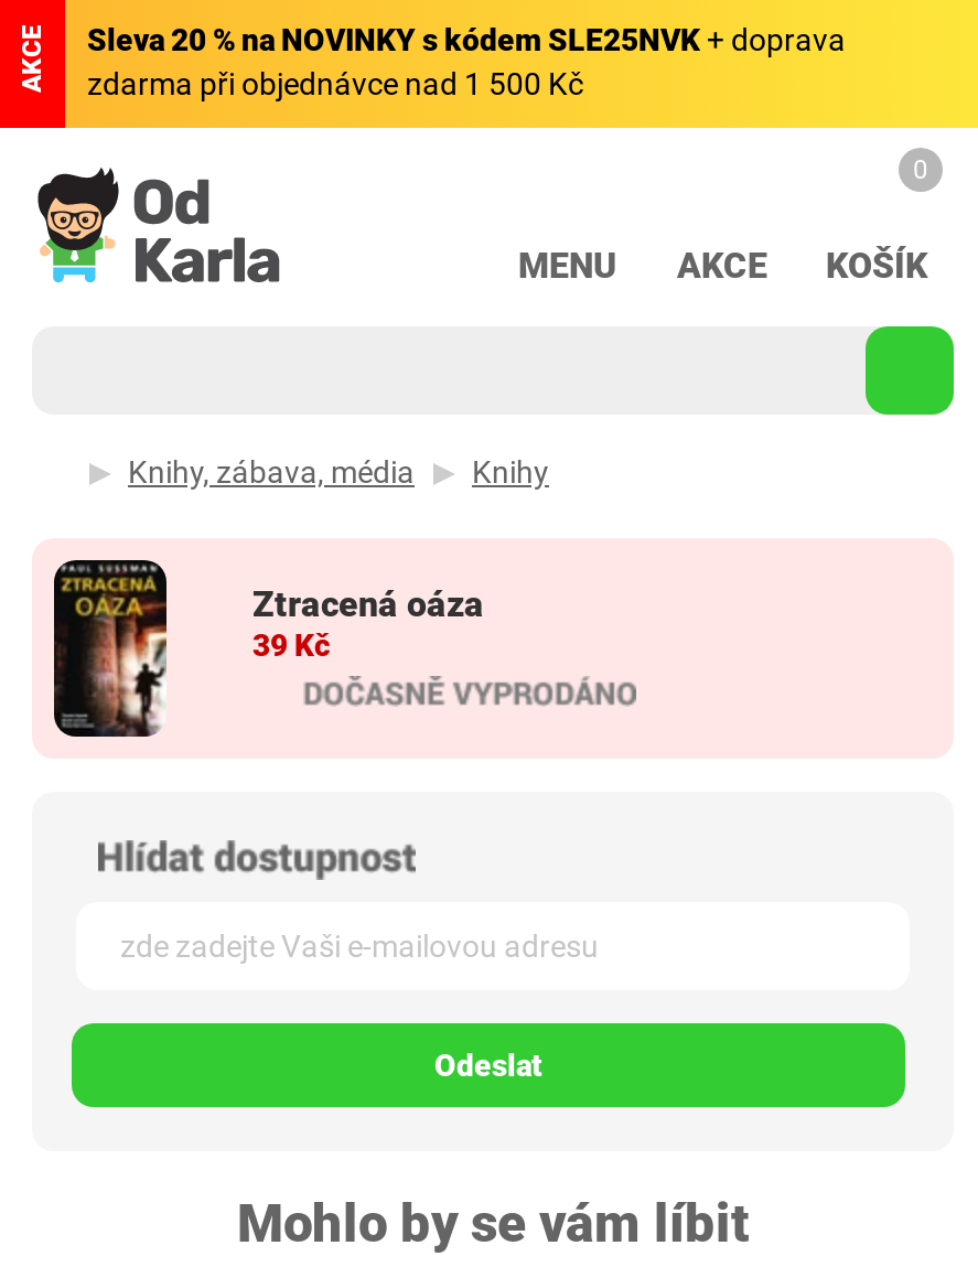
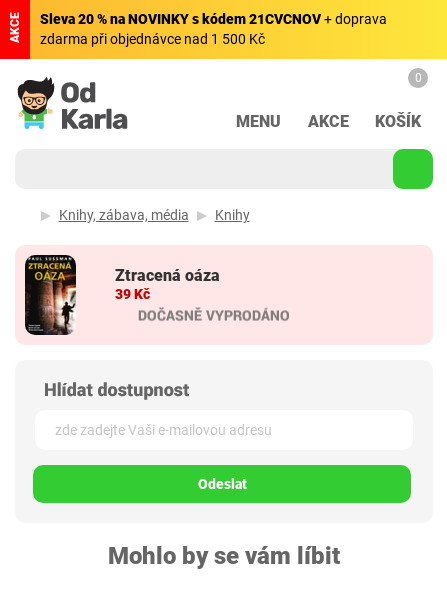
- Sleva 20 % na NOVINKY s kódem SLE25NVK + doprava
+ Sleva 20 % na NOVINKY s kódem 21CVCNOV + doprava
